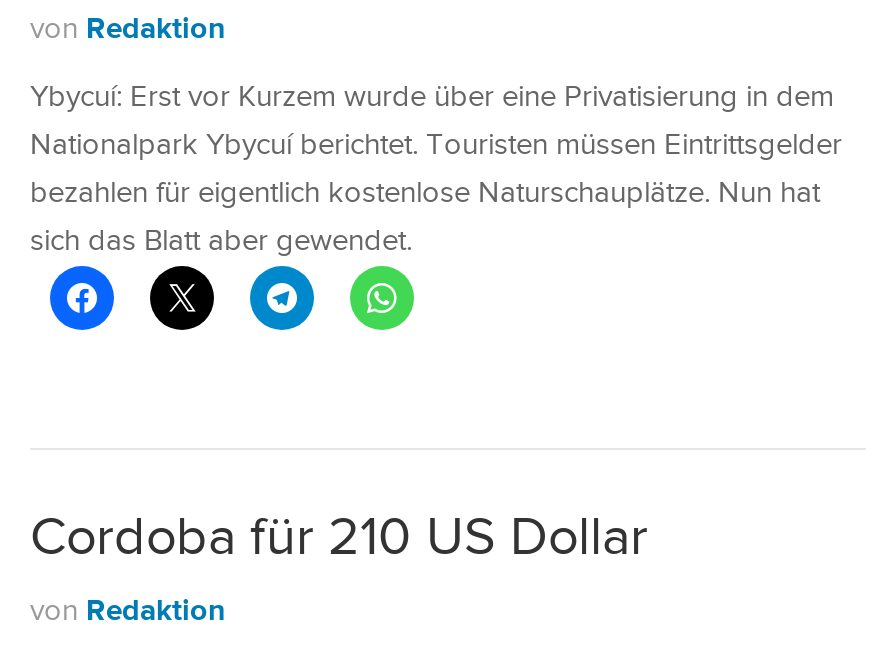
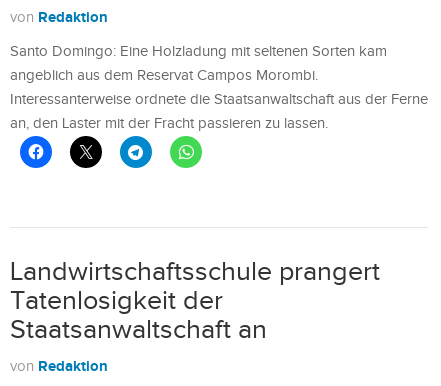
- Ybycuí: Erst vor Kurzem wurde über eine Privatisierung in dem
- Nationalpark Ybycuí berichtet. Touristen müssen Eintrittsgelder
- bezahlen für eigentlich kostenlose Naturschauplätze. Nun hat
- sich das Blatt aber gewendet.
+ Santo Domingo: Eine Holzladung mit seltenen Sorten kam
+ angeblich aus dem Reservat Campos Morombi.
+ Interessanterweise ordnete die Staatsanwaltschaft aus der Ferne
+ an, den Laster mit der Fracht passieren zu lassen.

- Cordoba für 210 US Dollar
+ Landwirtschaftsschule prangert
+ Tatenlosigkeit der
+ Staatsanwaltschaft an
